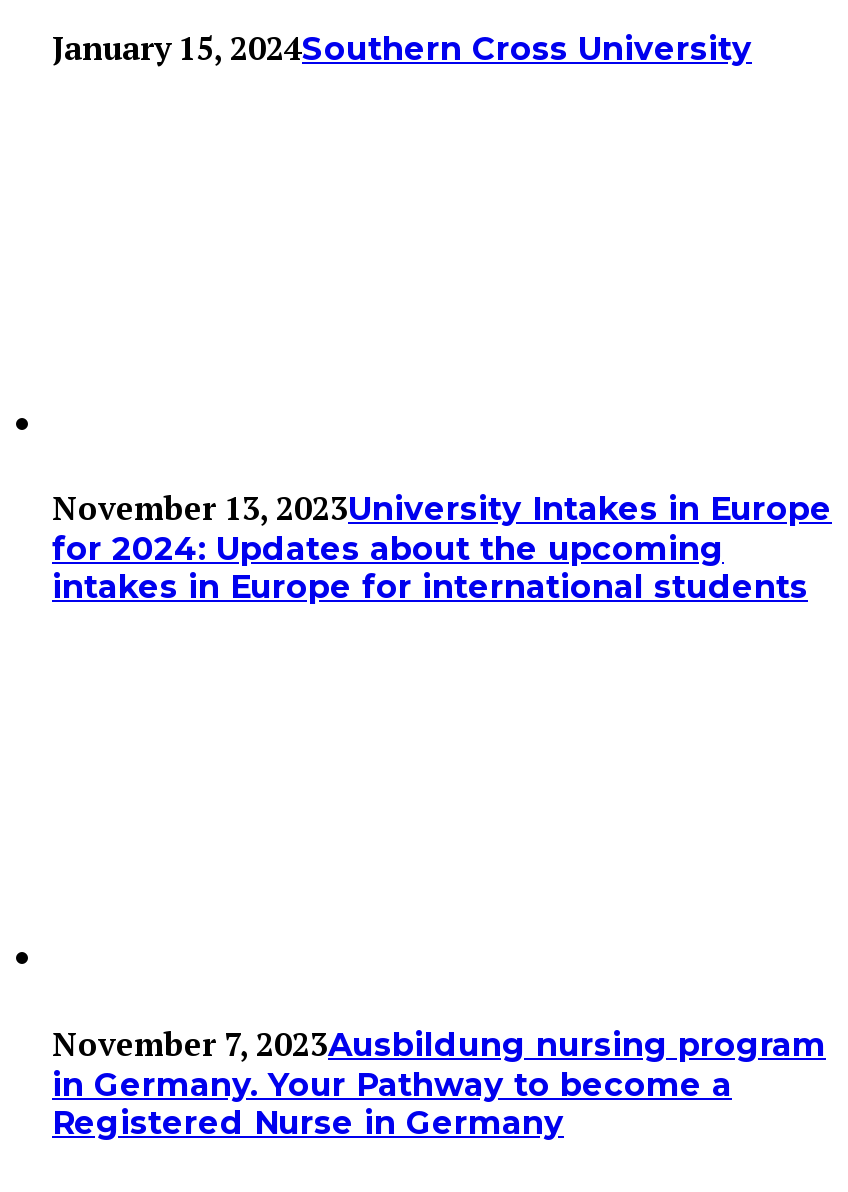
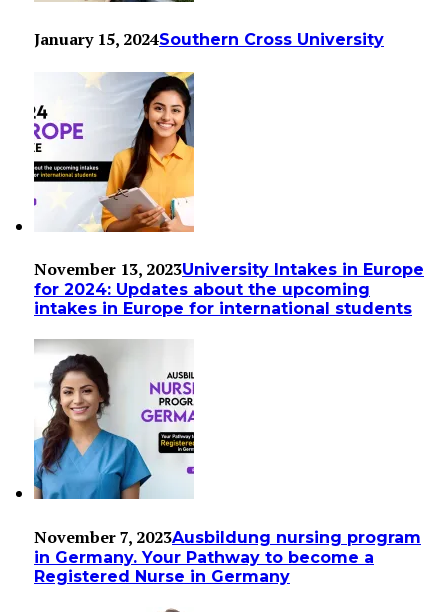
+ [image]

+ [image]
